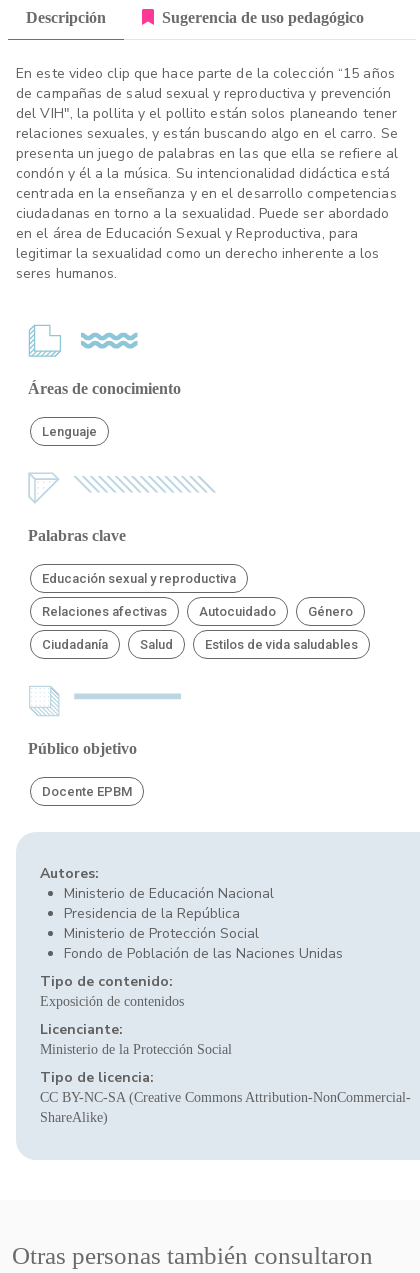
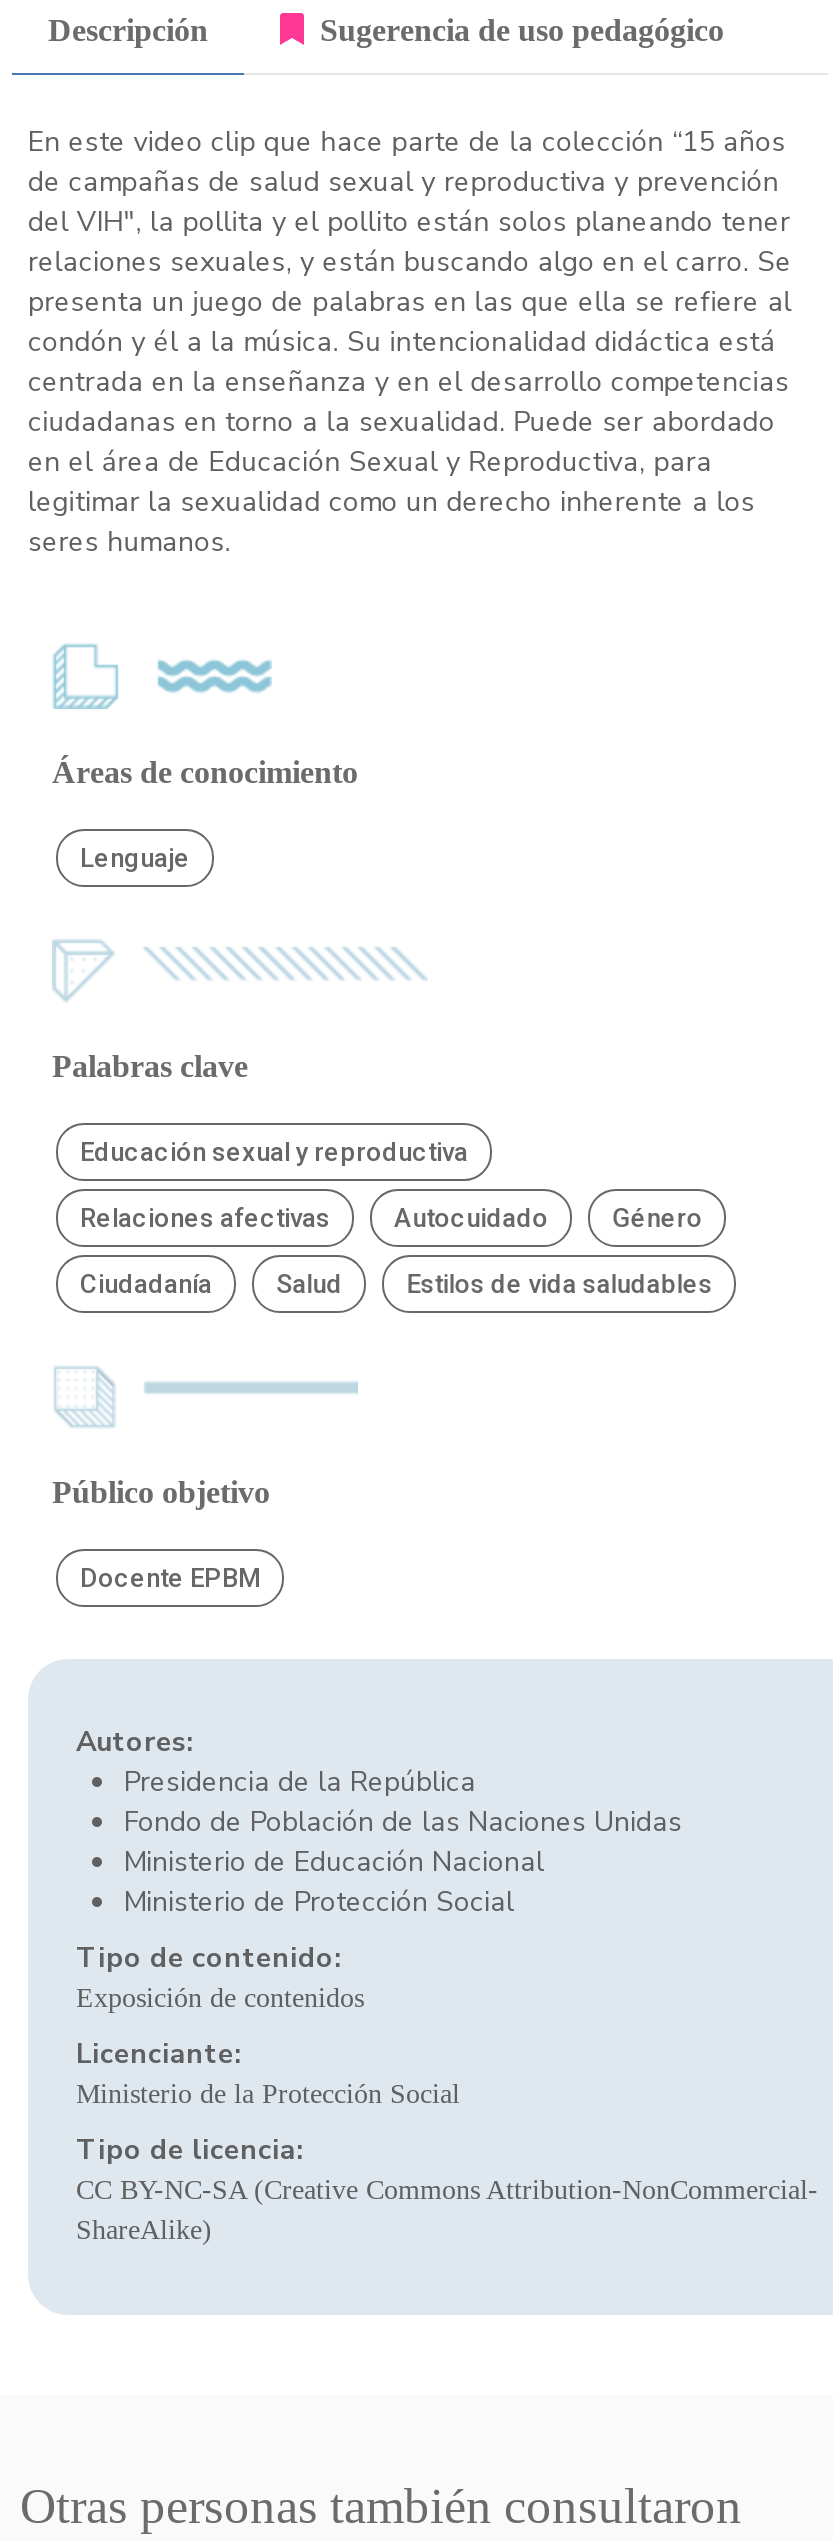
moved down: Ministerio de Educación Nacional

moved up: Presidencia de la República

moved down: Ministerio de Protección Social

moved up: Fondo de Población de las Naciones Unidas
